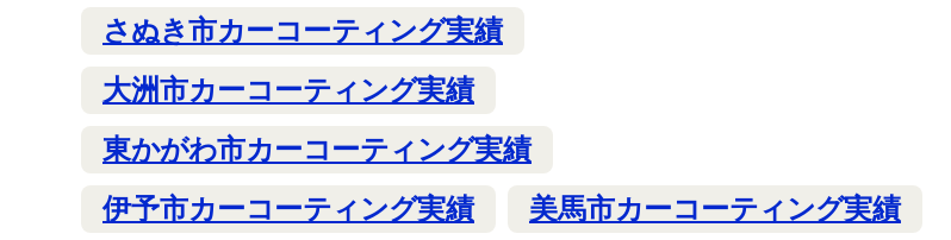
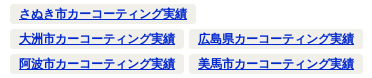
- 東かがわ市カーコーティング実績
+ 広島県カーコーティング実績

- 伊予市カーコーティング実績
+ 阿波市カーコーティング実績
